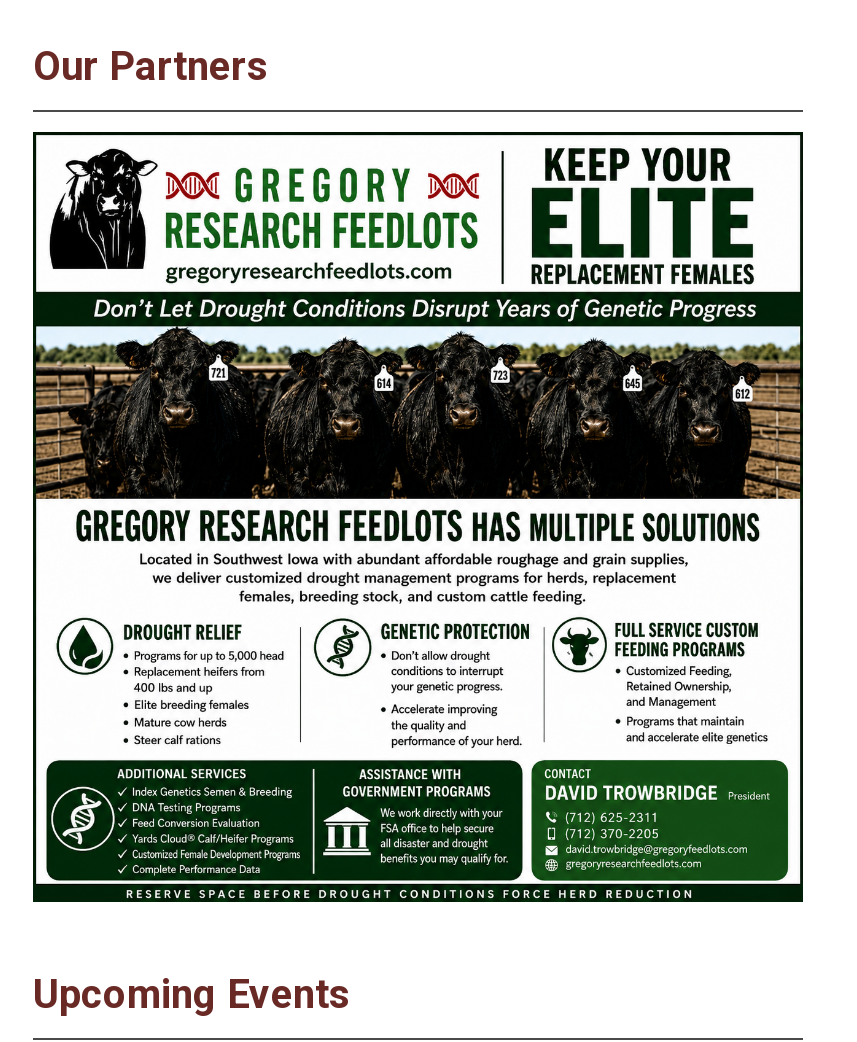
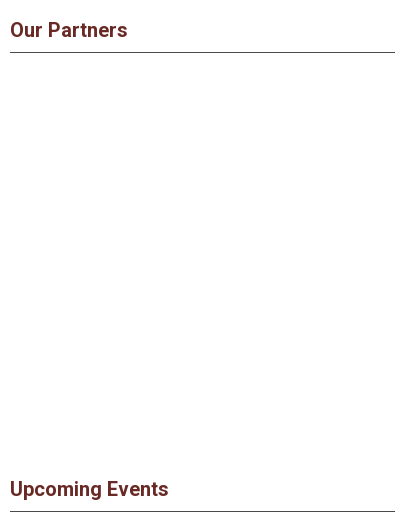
- [image]
